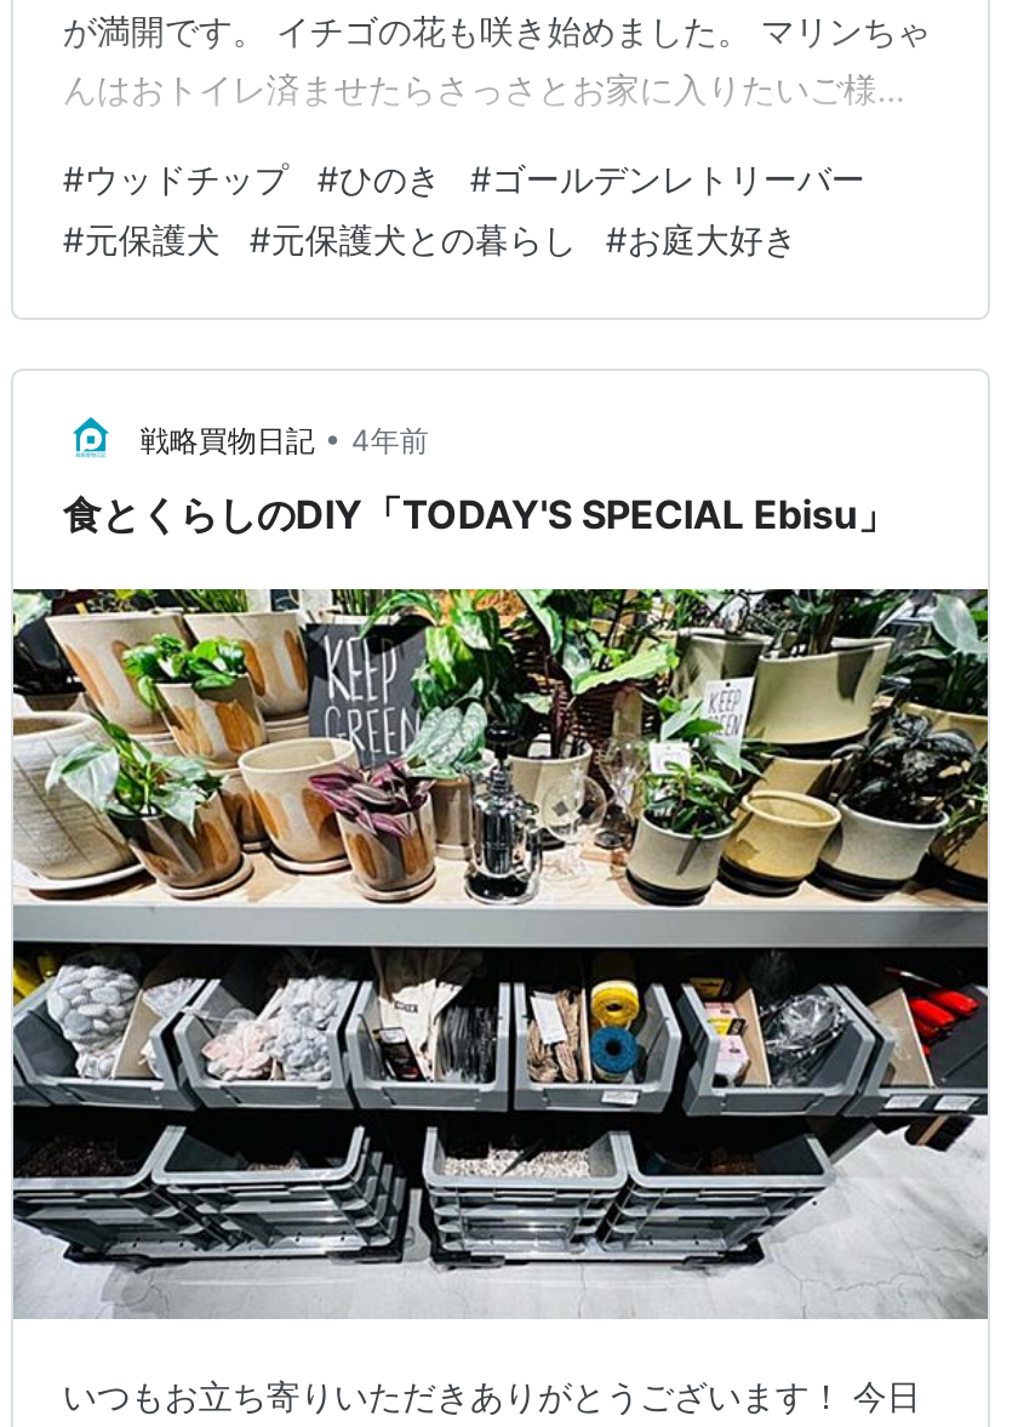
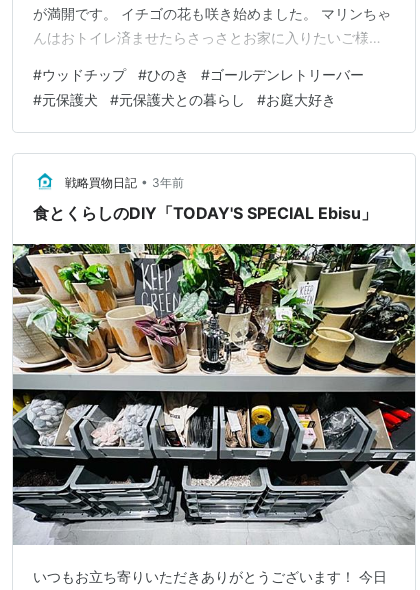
- 戦略買物日記 • 4年前
+ 戦略買物日記 • 3年前
